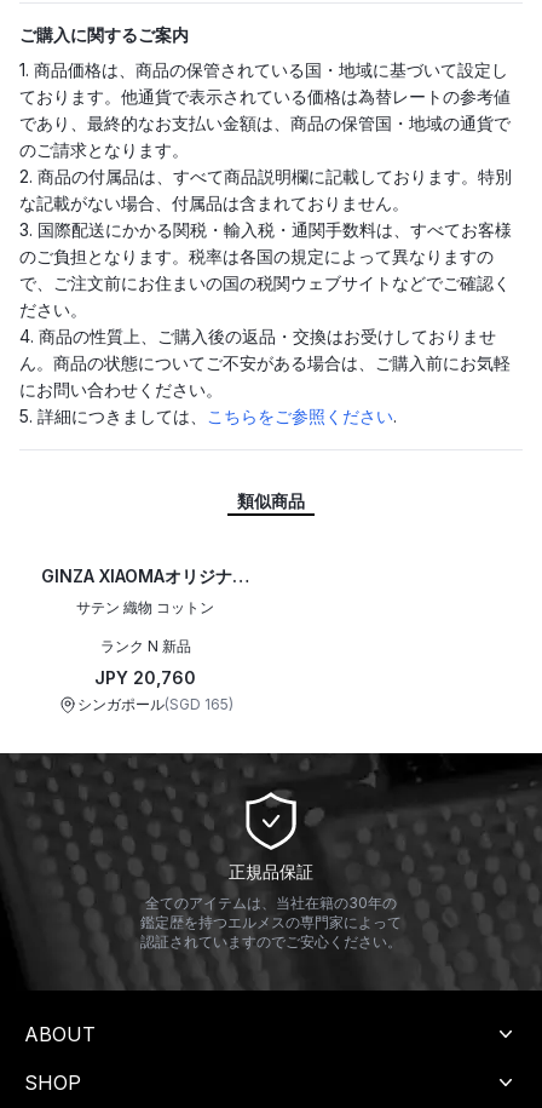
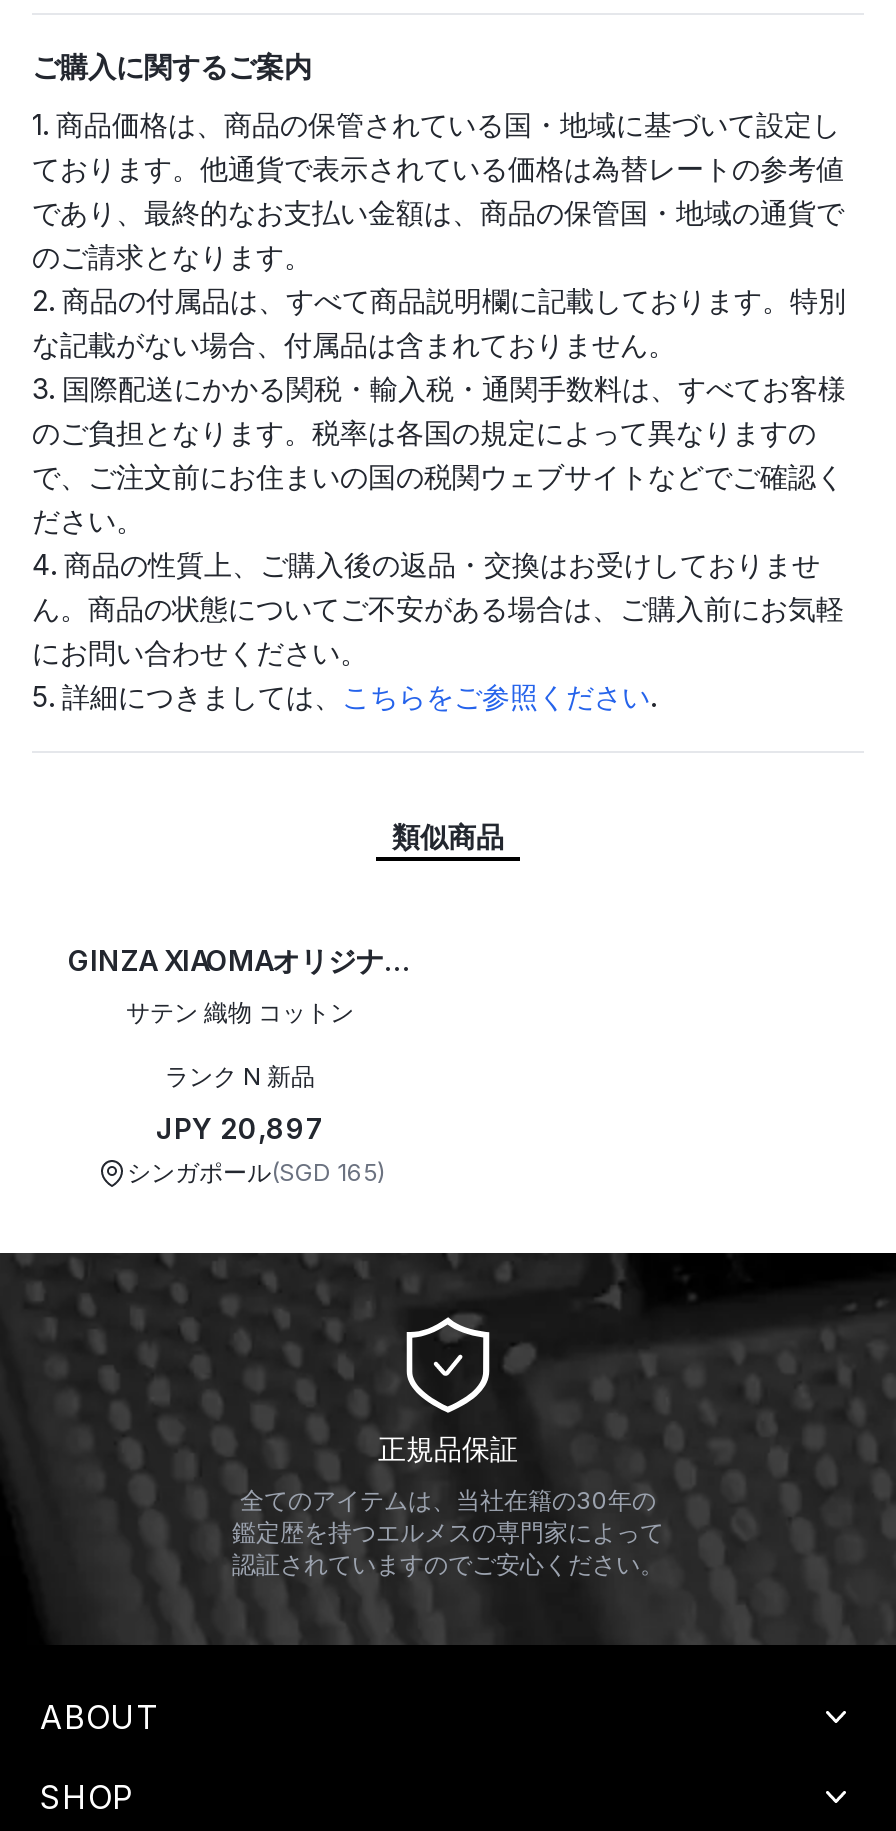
- JPY 20,760
+ JPY 20,897
